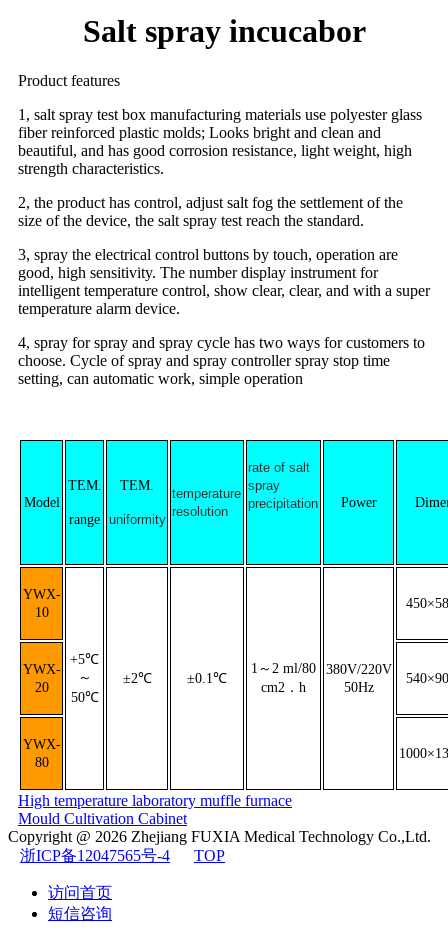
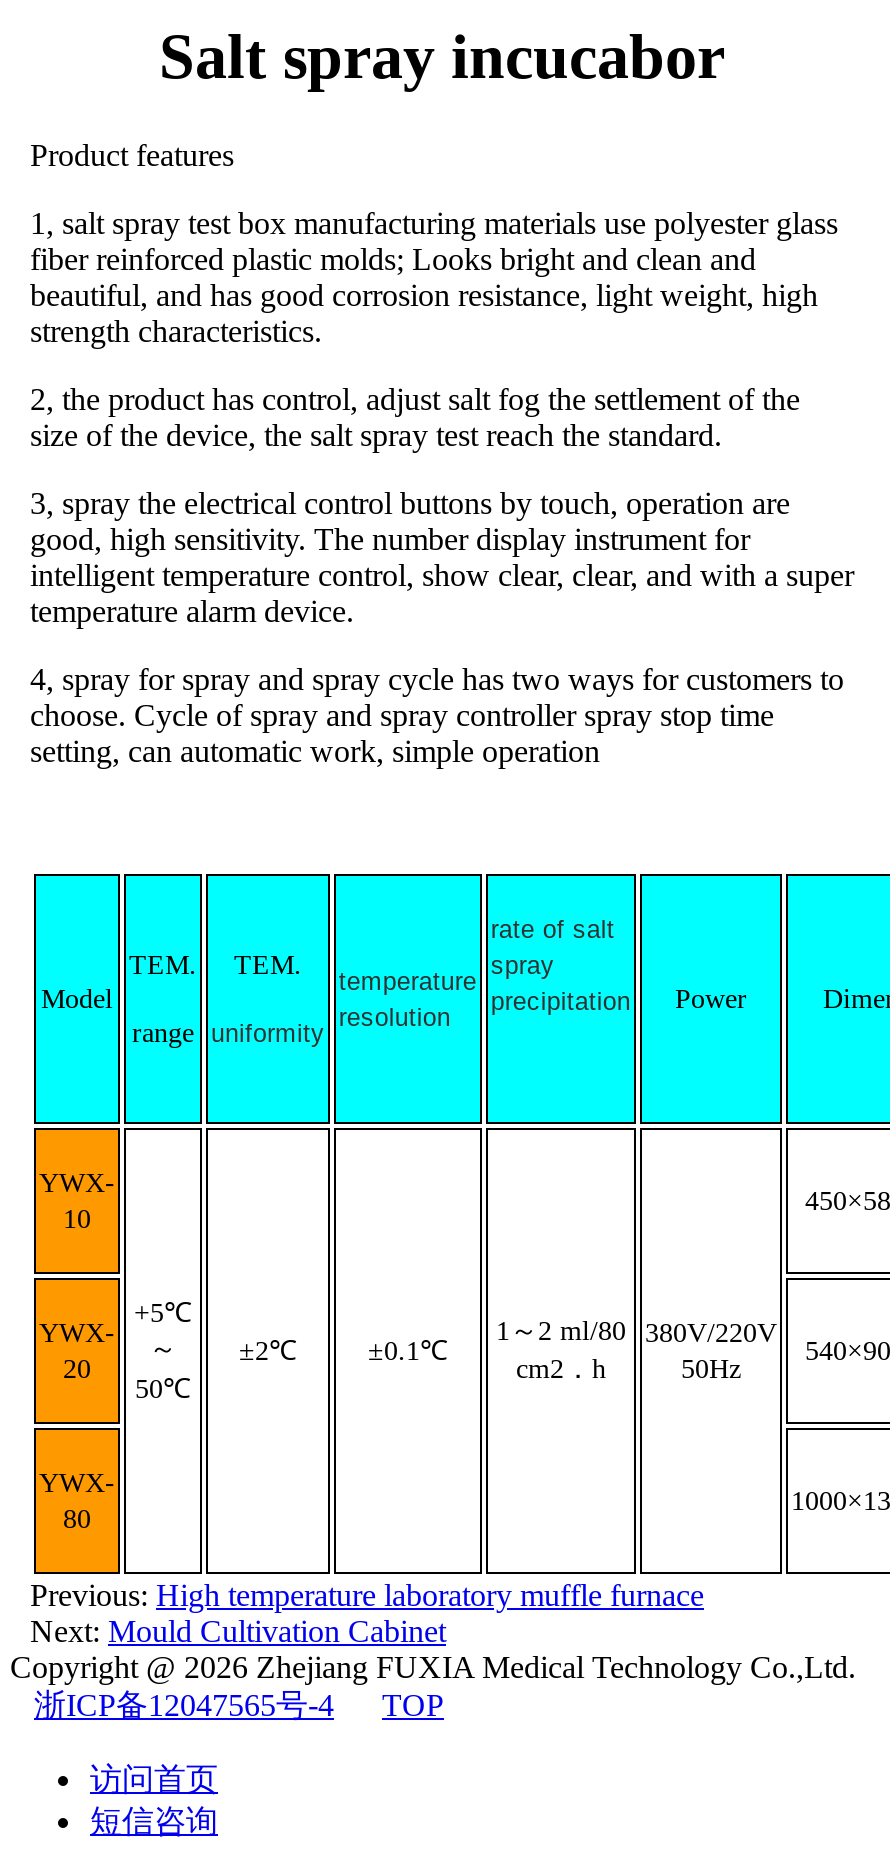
- High temperature laboratory muffle furnace
- Mould Cultivation Cabinet
+ Previous: High temperature laboratory muffle furnace
+ Next: Mould Cultivation Cabinet
